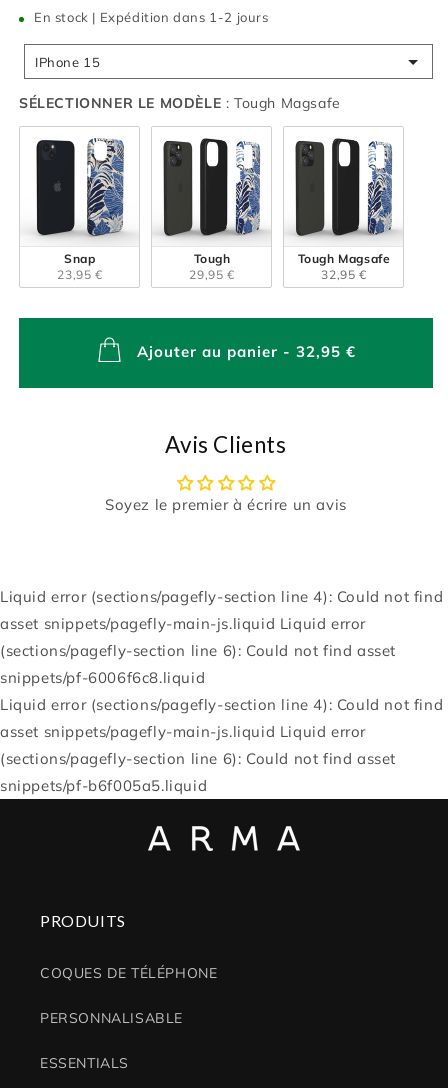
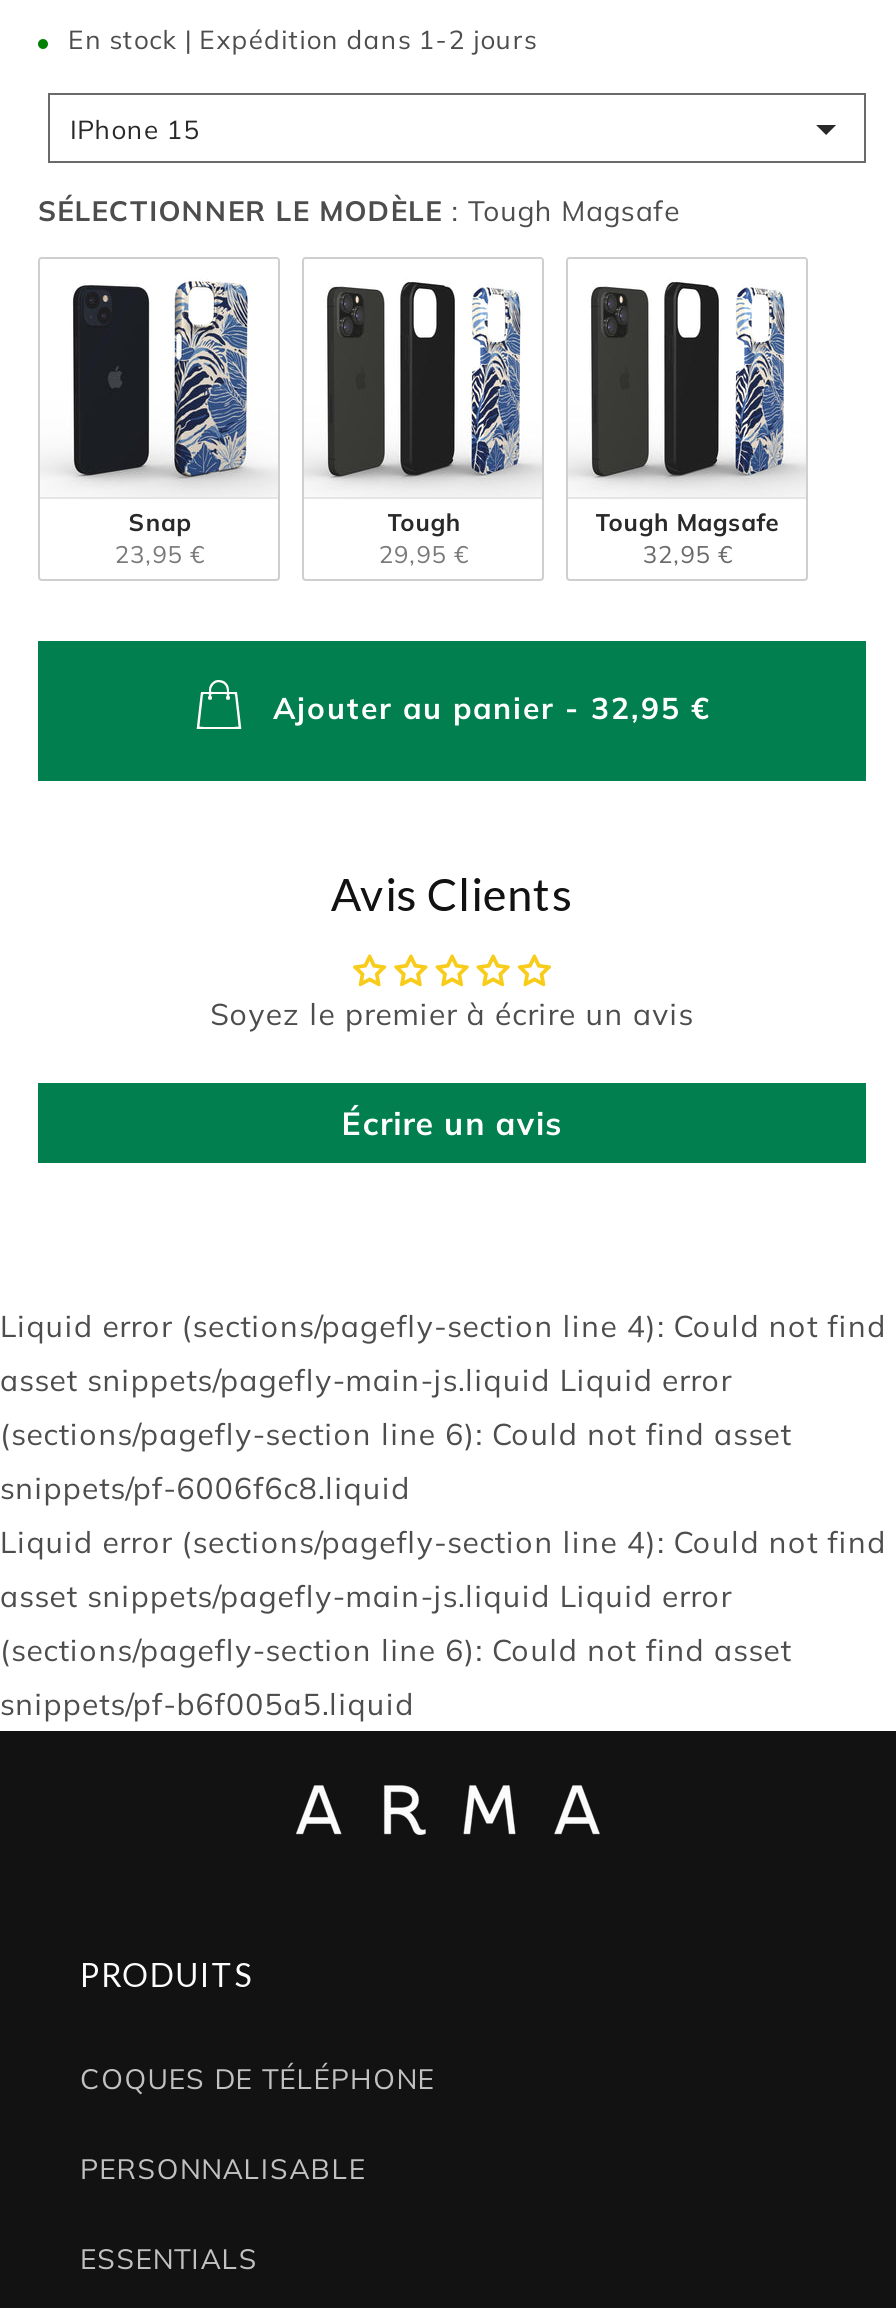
+ Écrire un avis
